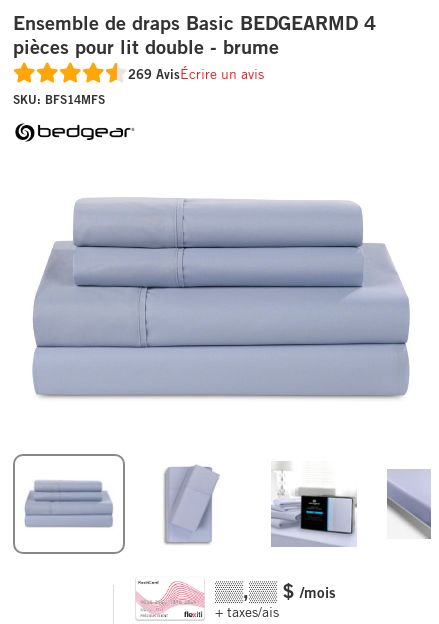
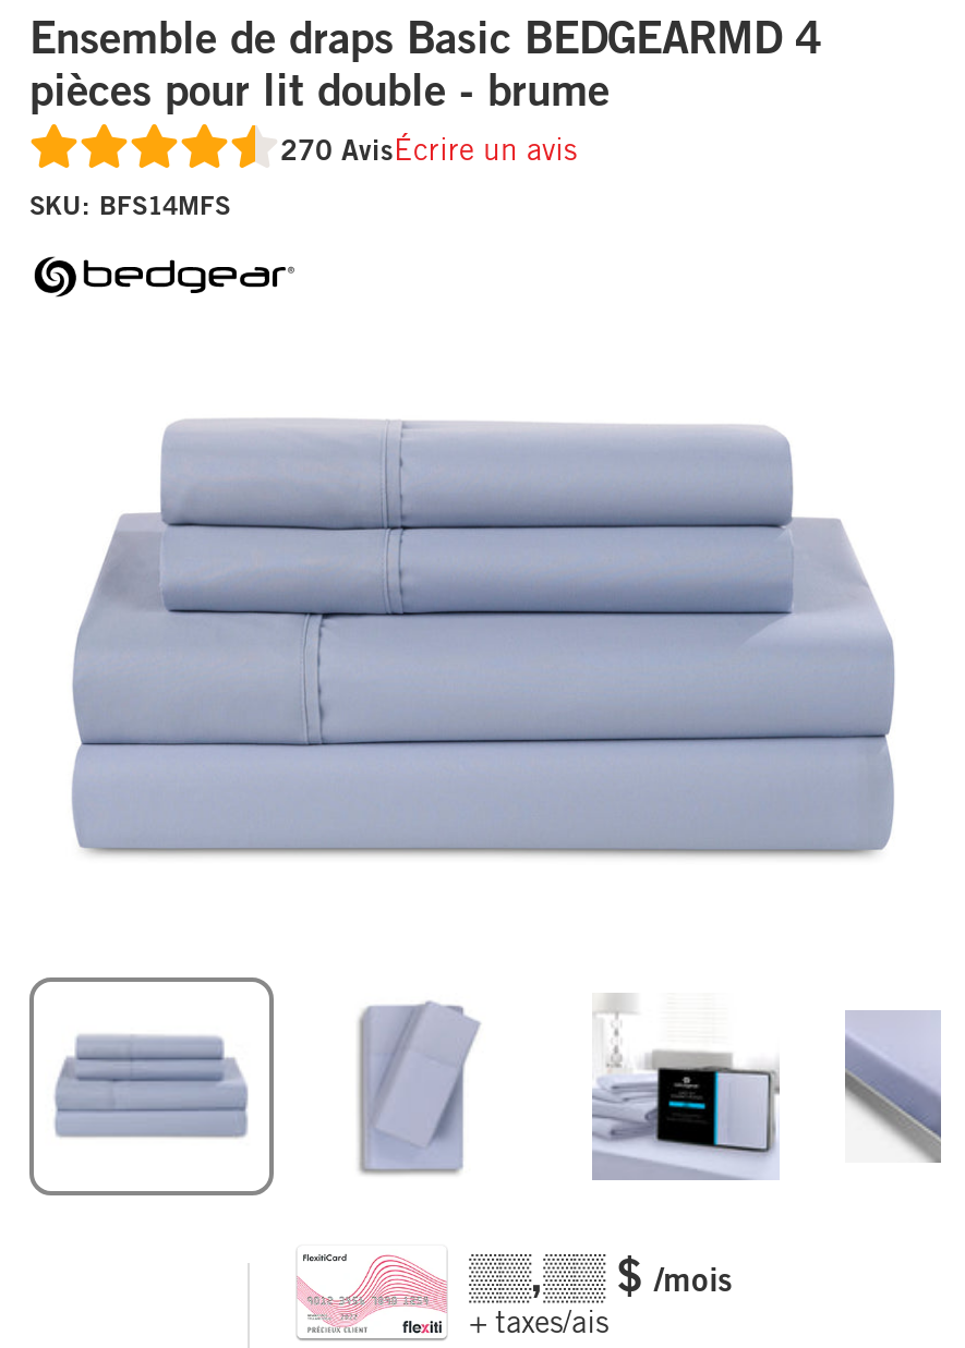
- 269 AvisÉcrire un avis
+ 270 AvisÉcrire un avis
